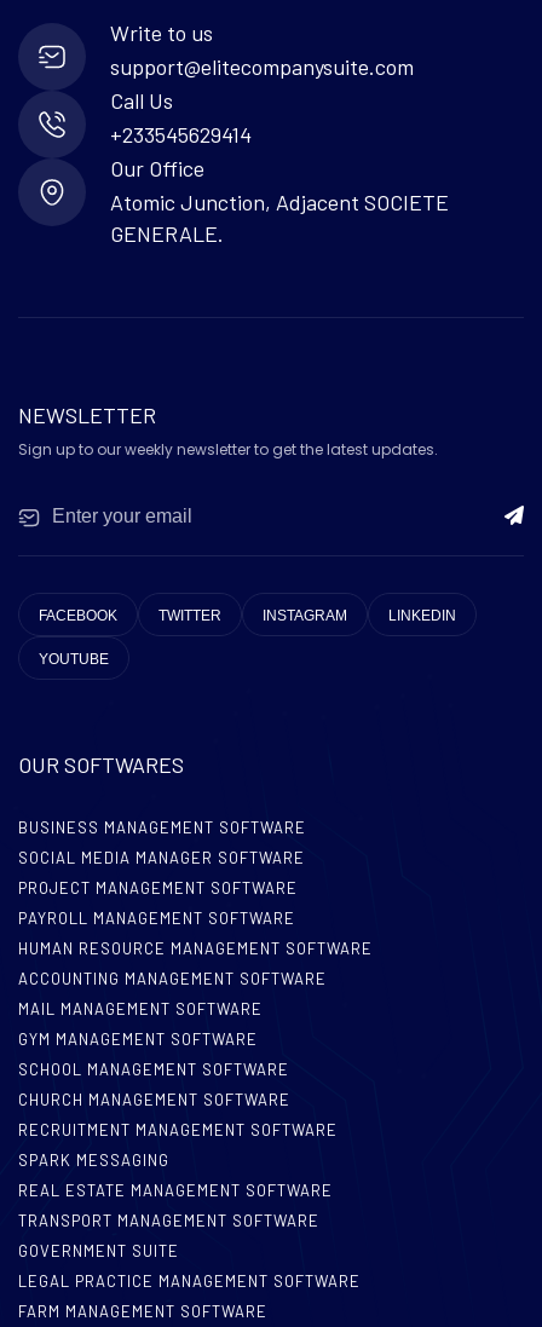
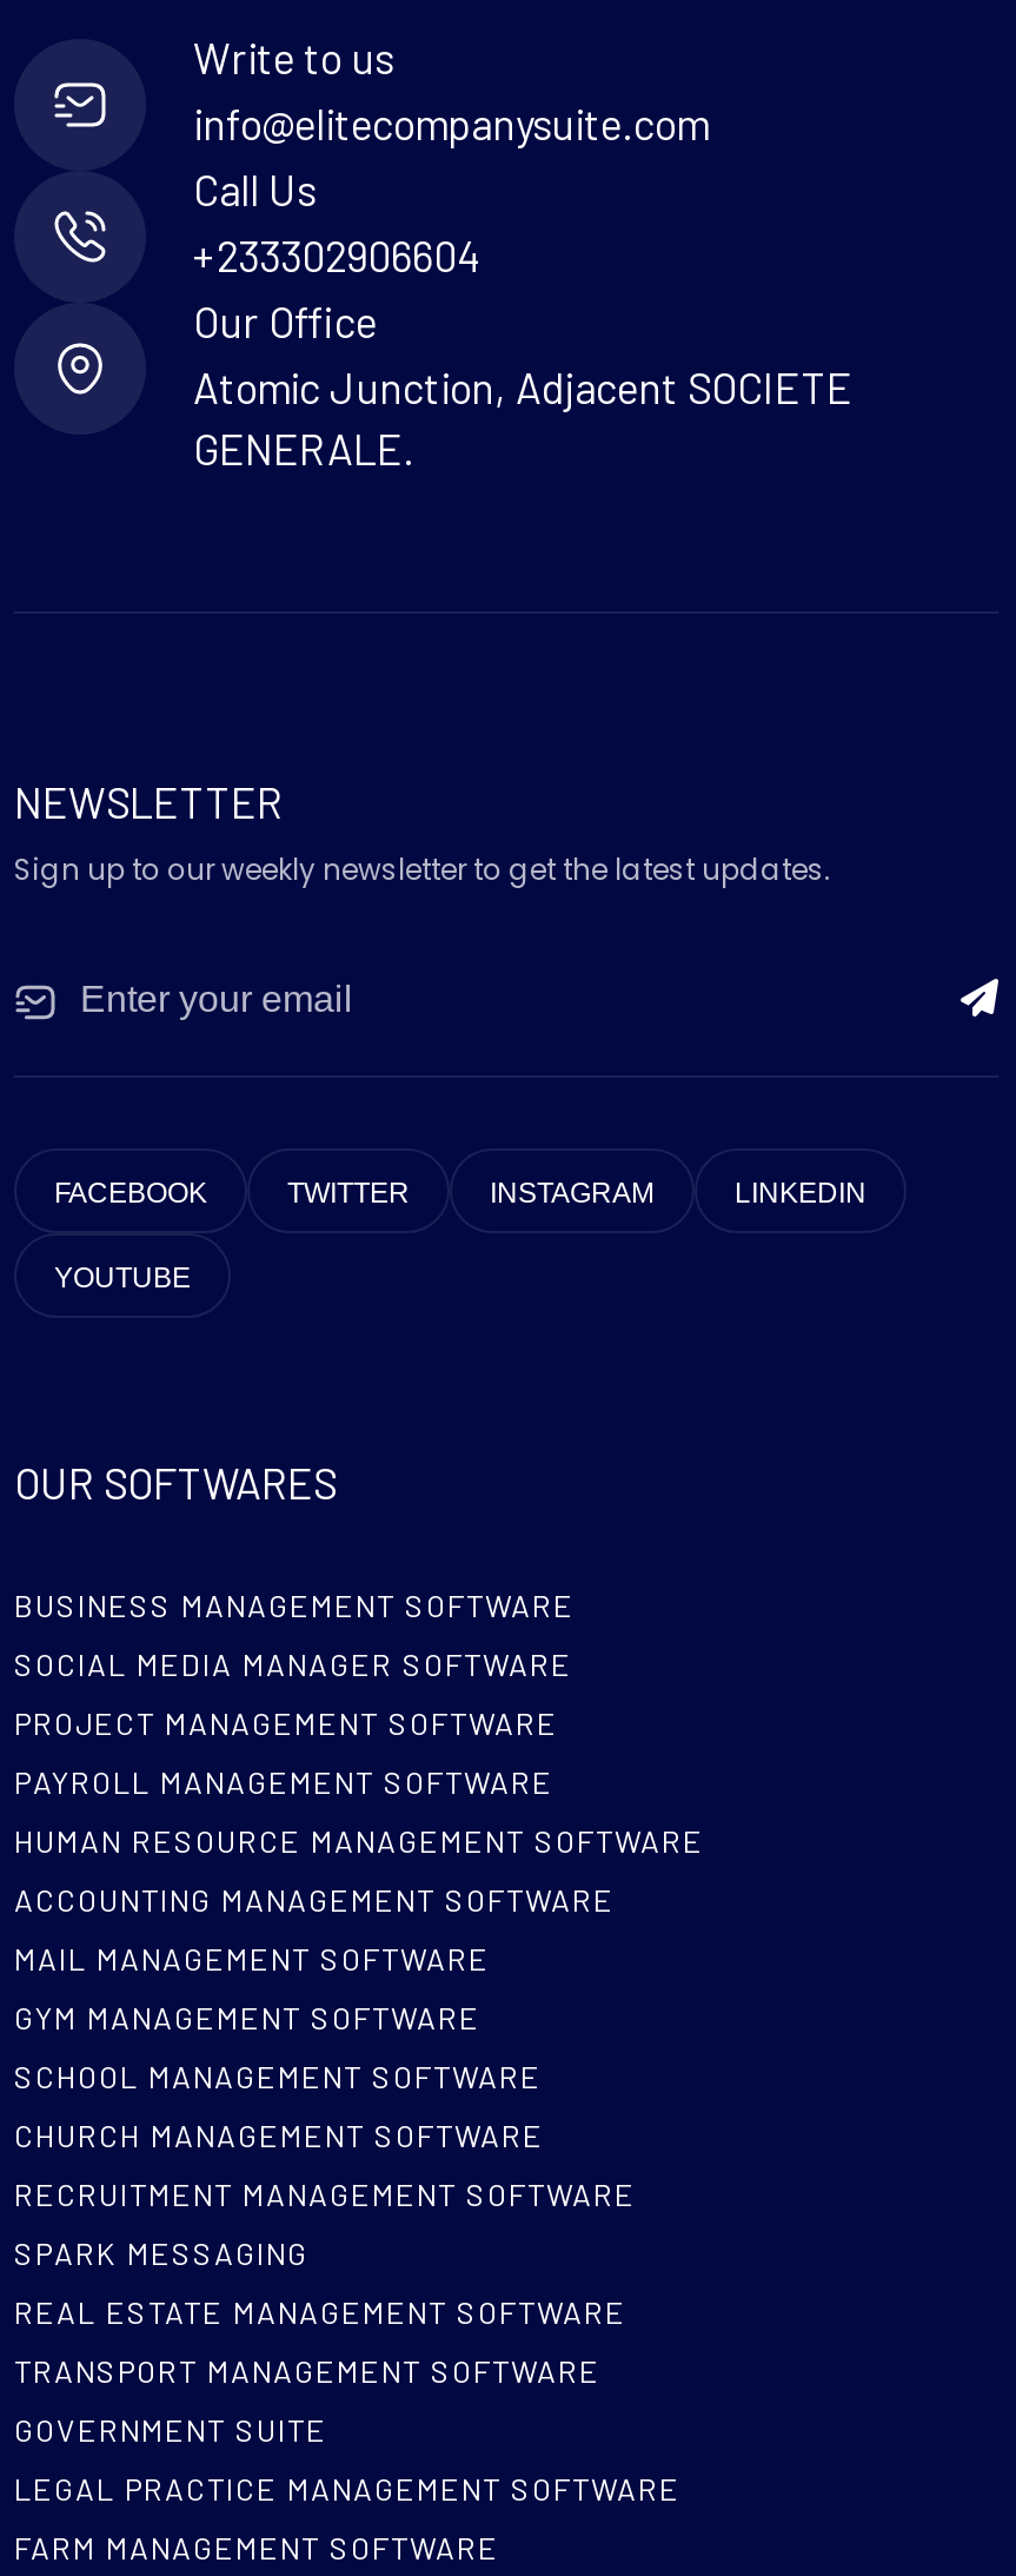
- support@elitecompanysuite.com
+ info@elitecompanysuite.com

- +233545629414
+ +233302906604
